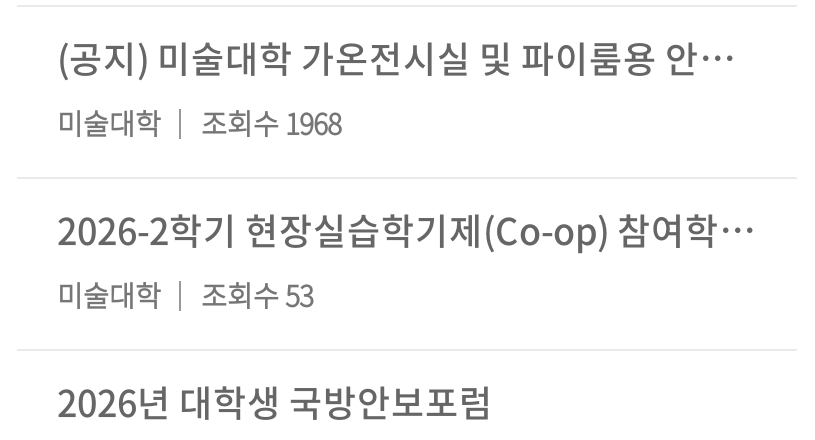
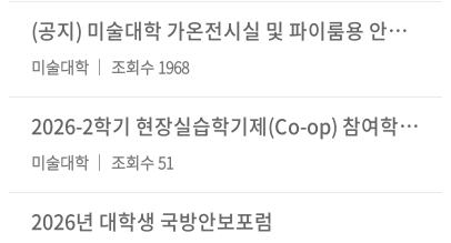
- 미술대학 조회수 53
+ 미술대학 조회수 51
